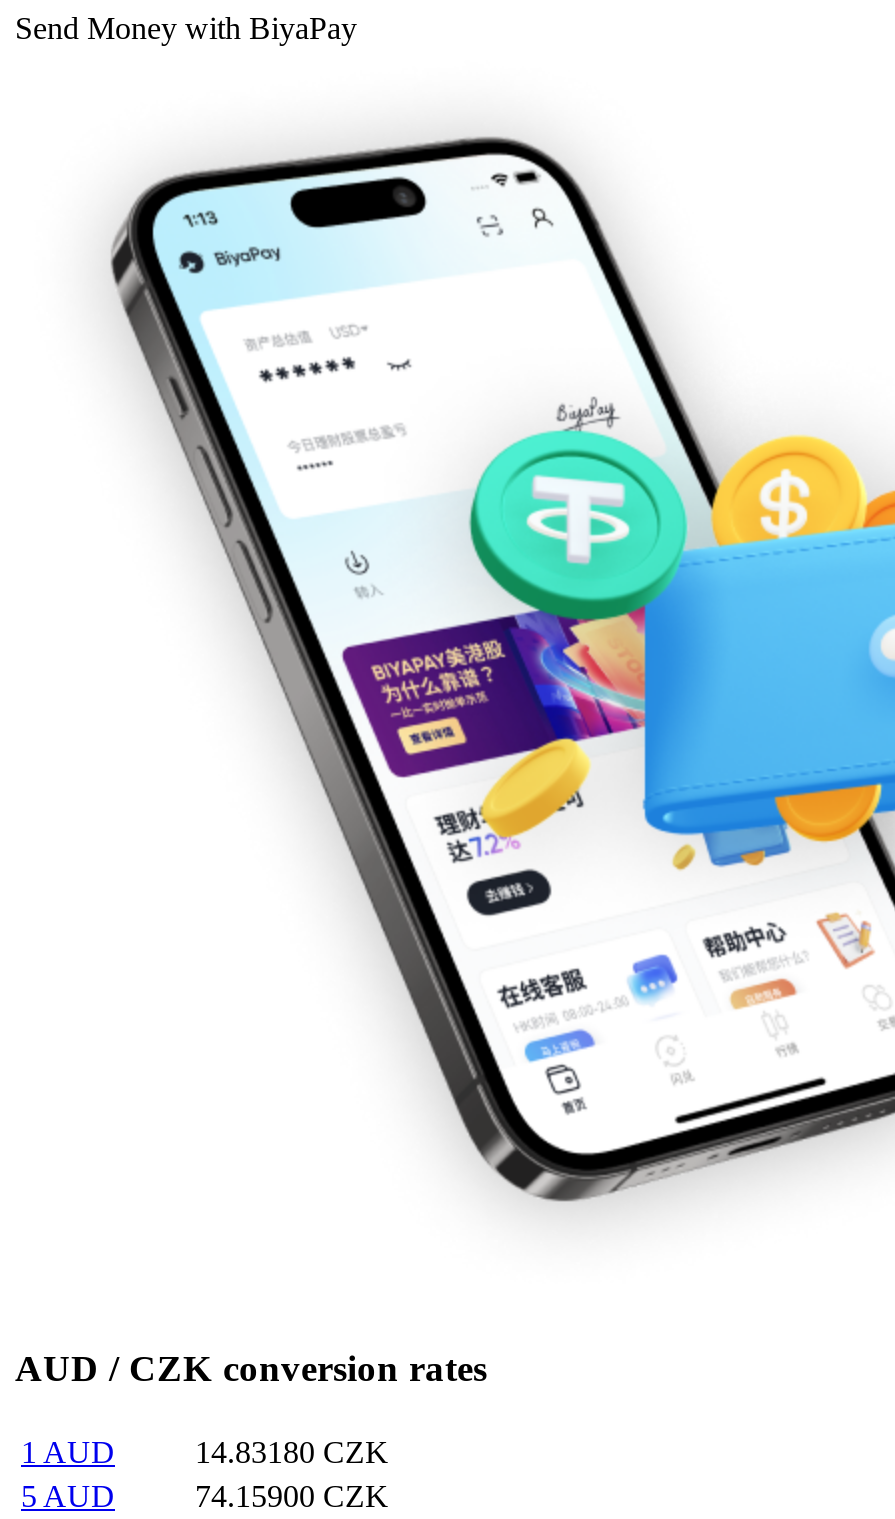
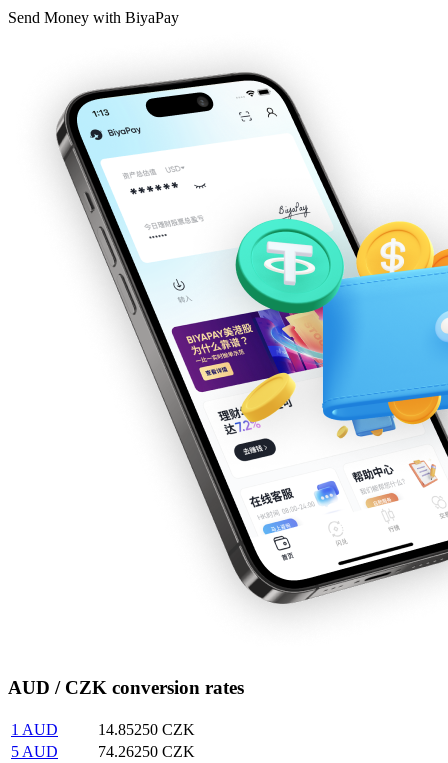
- 14.83180 CZK
+ 14.85250 CZK

- 74.15900 CZK
+ 74.26250 CZK
